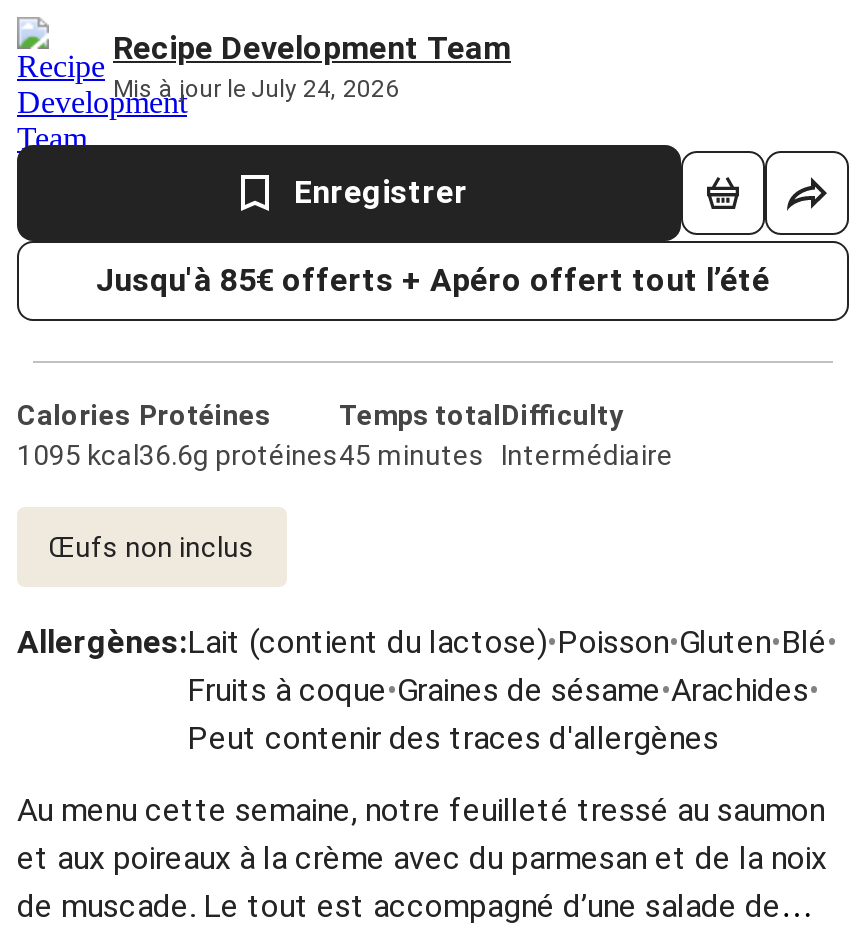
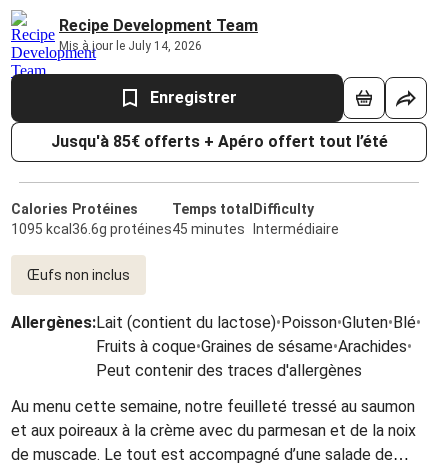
- Mis à jour le July 24, 2026
+ Mis à jour le July 14, 2026
